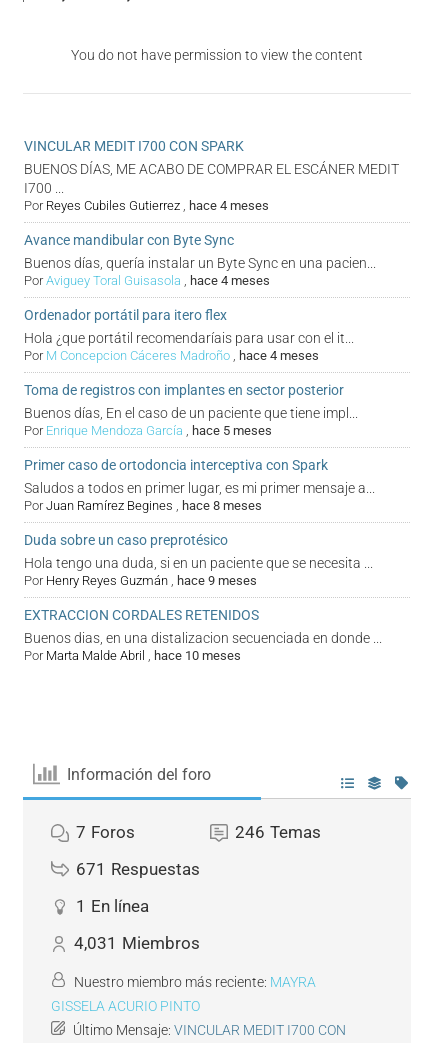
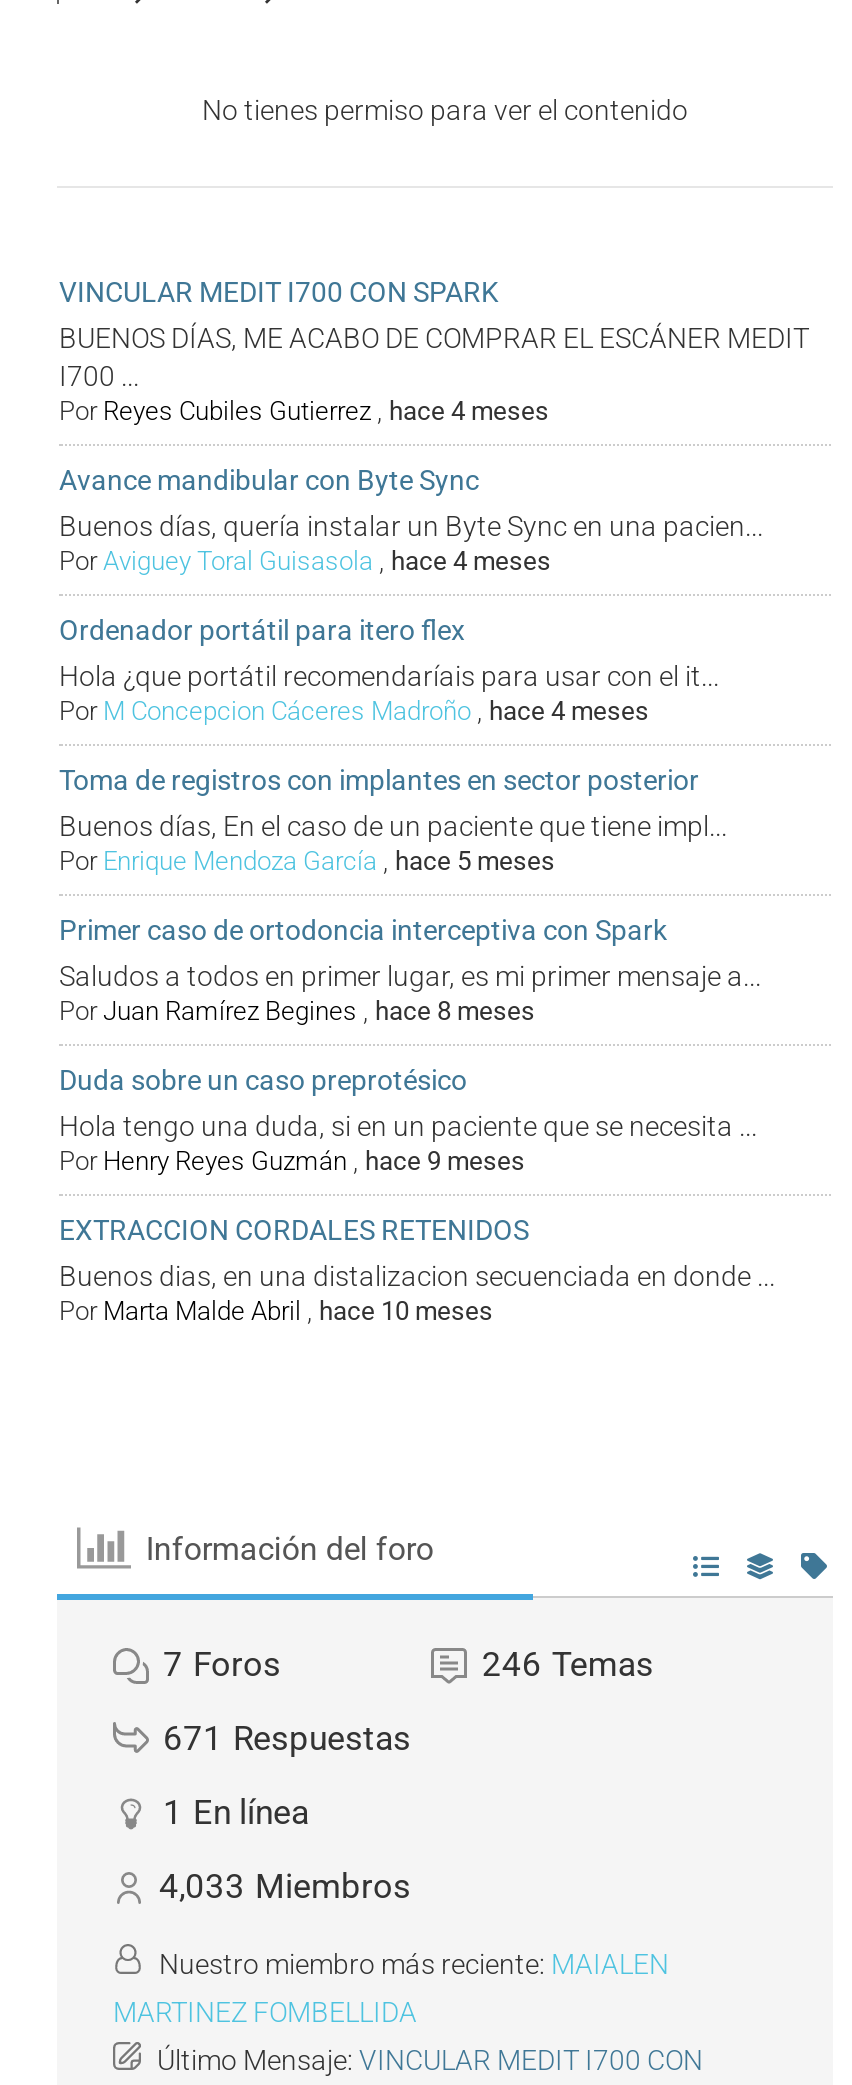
- You do not have permission to view the content
+ No tienes permiso para ver el contenido

- 4,031 Miembros
+ 4,033 Miembros

- Nuestro miembro más reciente: MAYRA
+ Nuestro miembro más reciente: MAIALEN

- GISSELA ACURIO PINTO
+ MARTINEZ FOMBELLIDA
